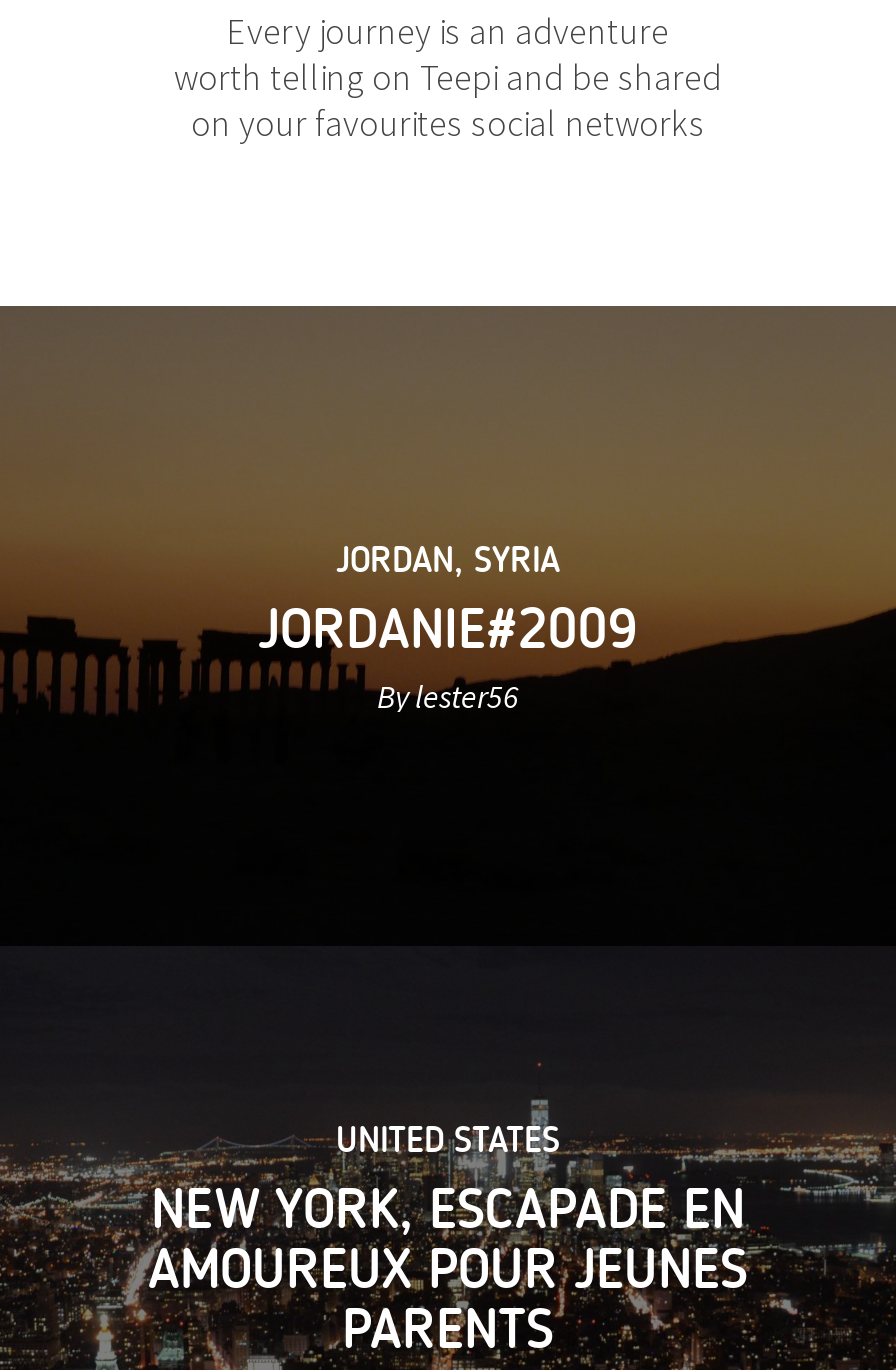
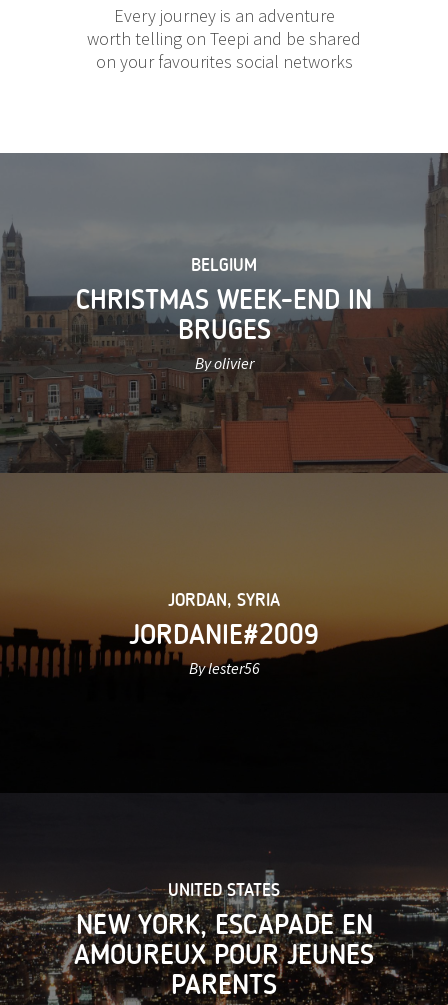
+ [image]
+ BELGIUM
+ CHRISTMAS WEEK-END IN
+ BRUGES
+ By olivier
